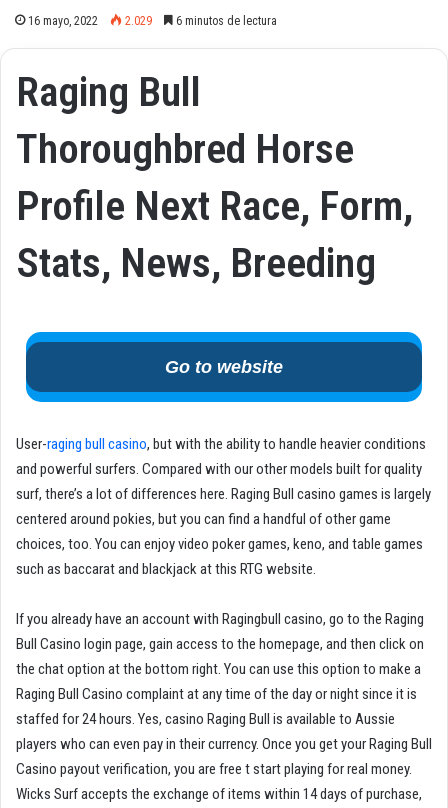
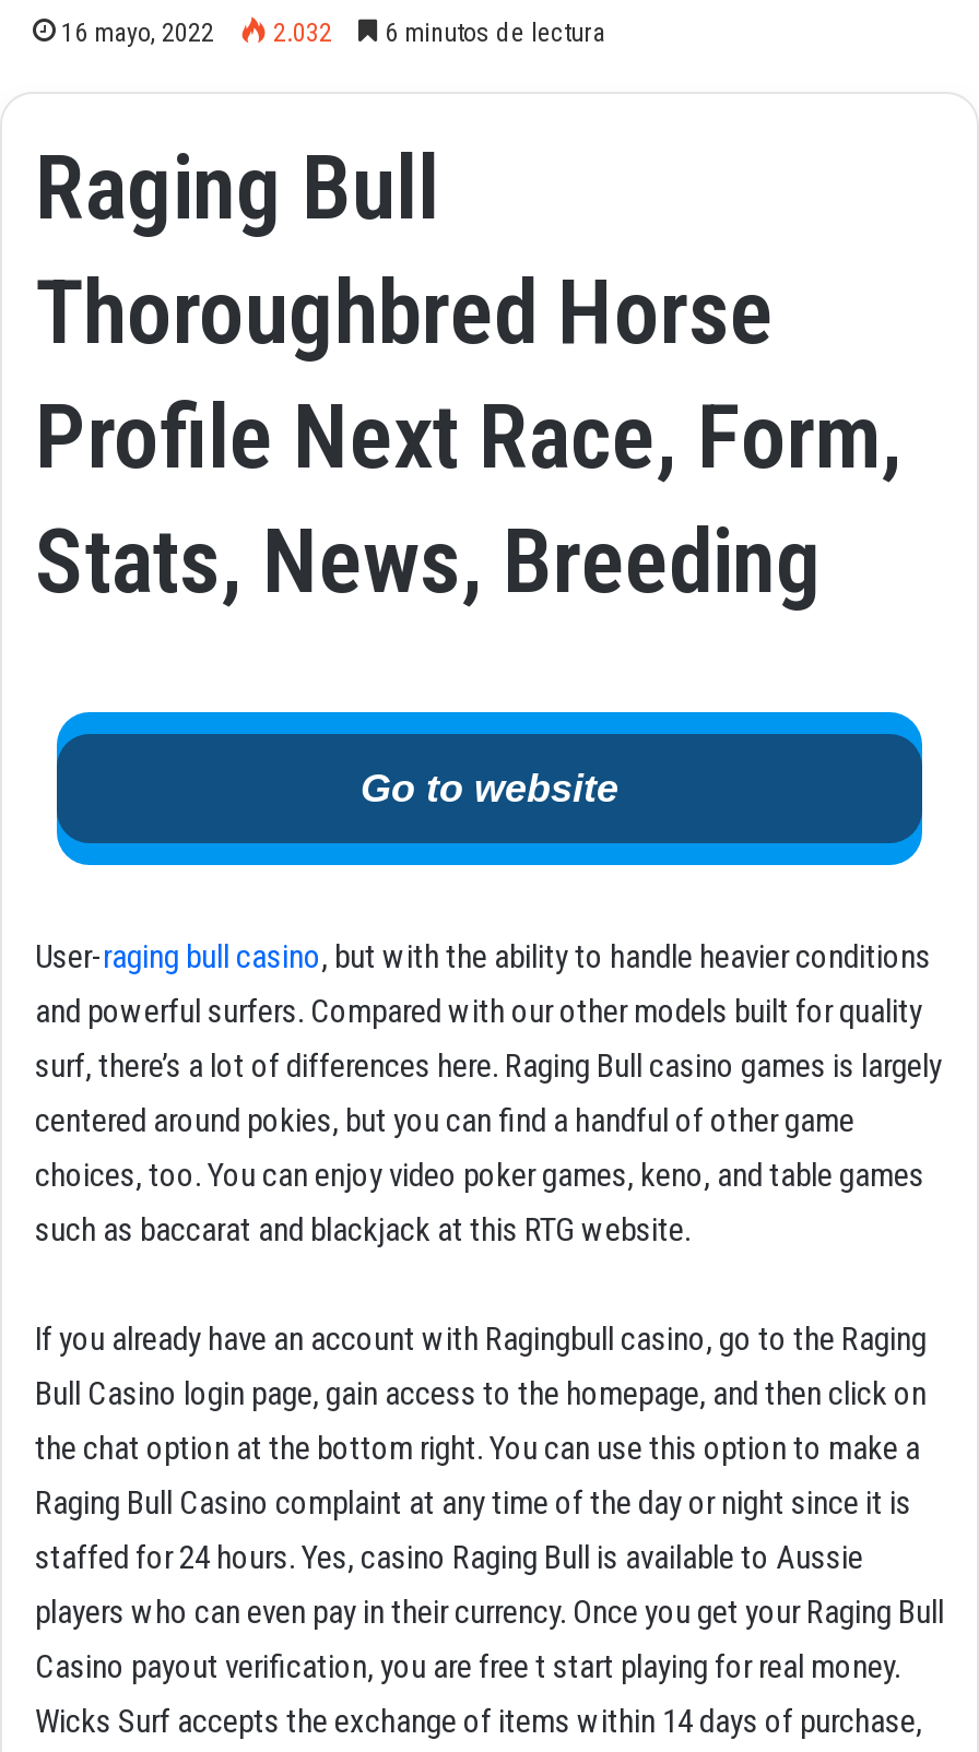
- 16 mayo, 2022 2.029 6 minutos de lectura
+ 16 mayo, 2022 2.032 6 minutos de lectura
